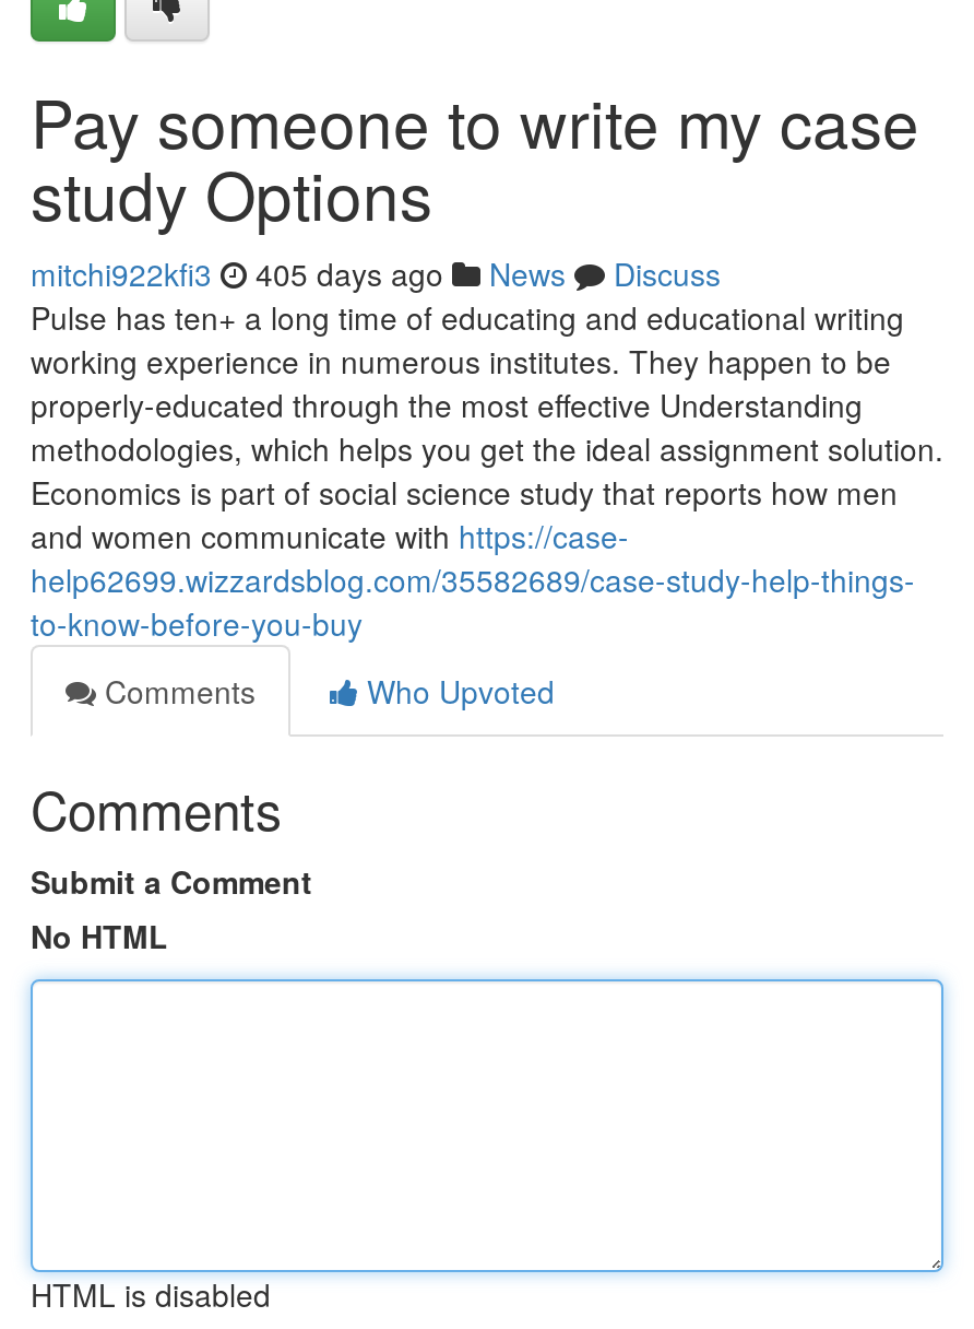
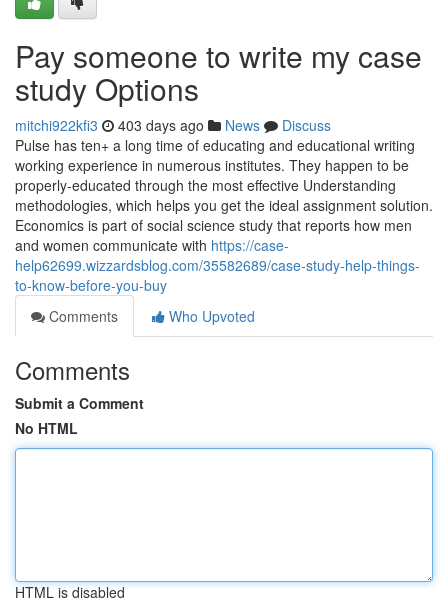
- mitchi922kfi3 405 days ago News Discuss
+ mitchi922kfi3 403 days ago News Discuss
